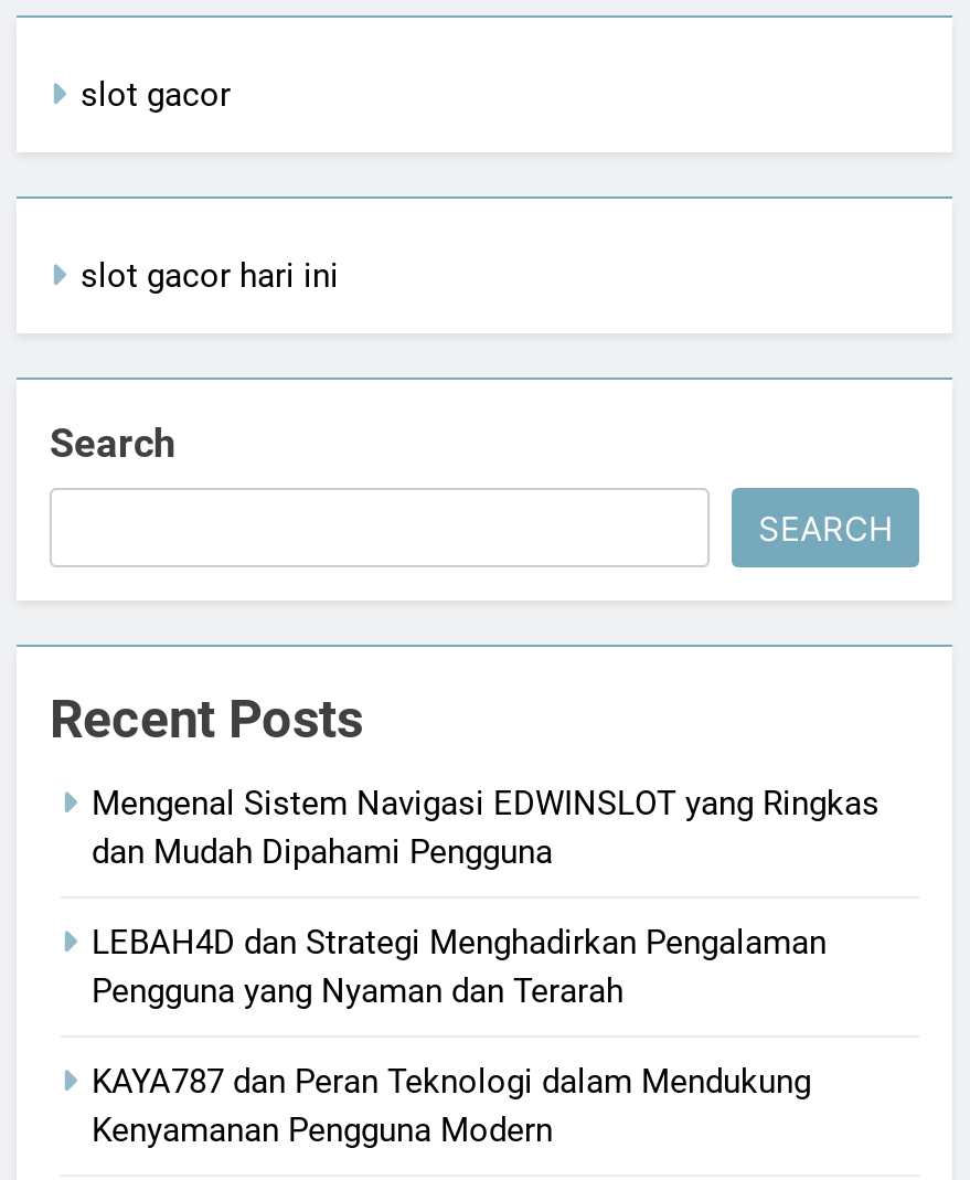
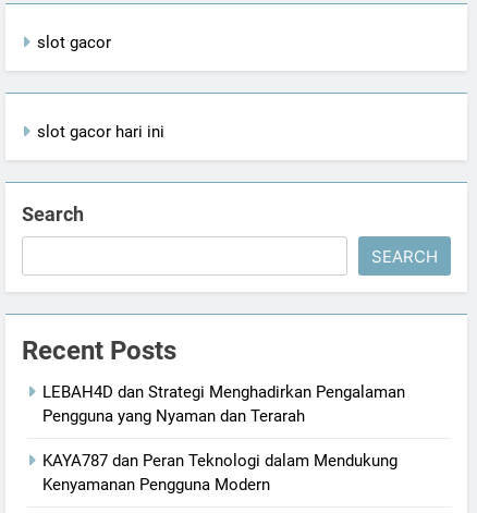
- Mengenal Sistem Navigasi EDWINSLOT yang Ringkas
- dan Mudah Dipahami Pengguna
